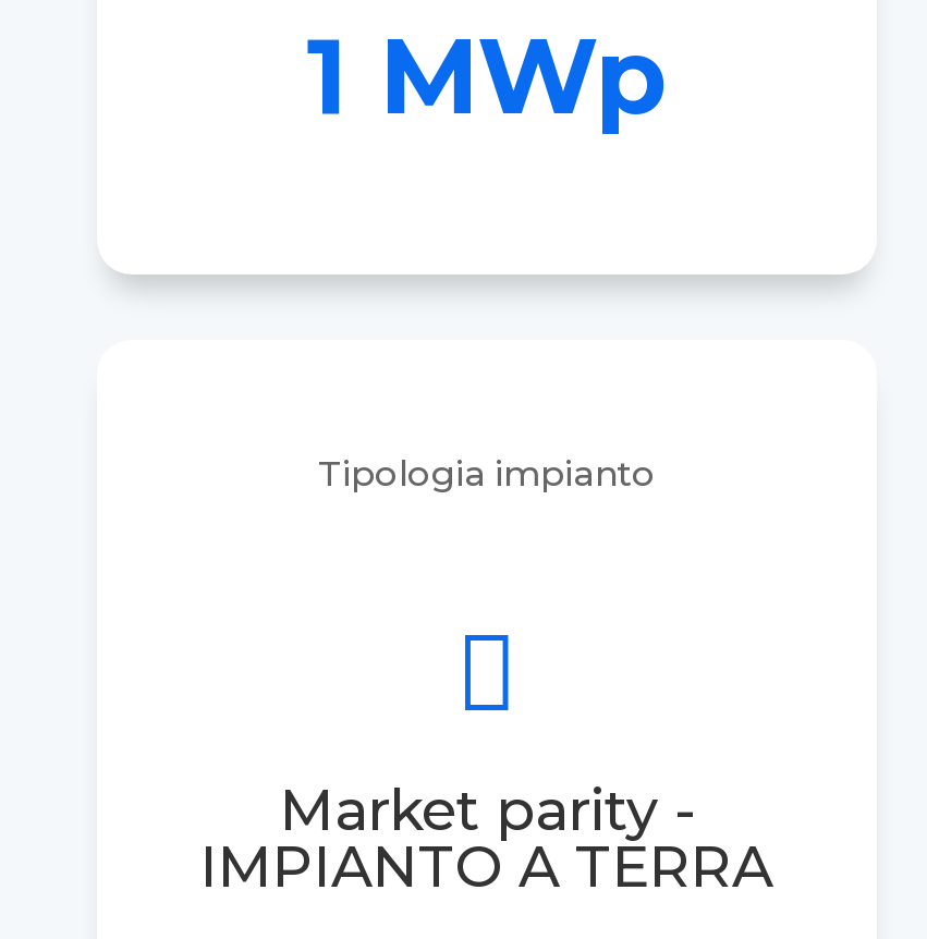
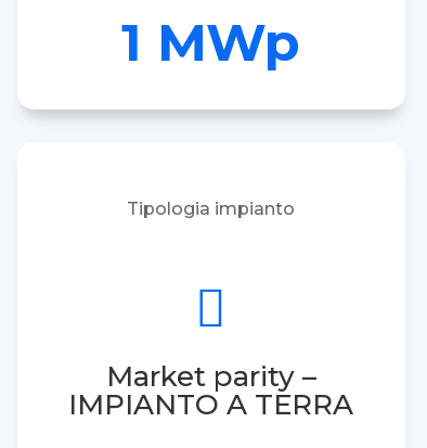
- Market parity -
+ Market parity –
